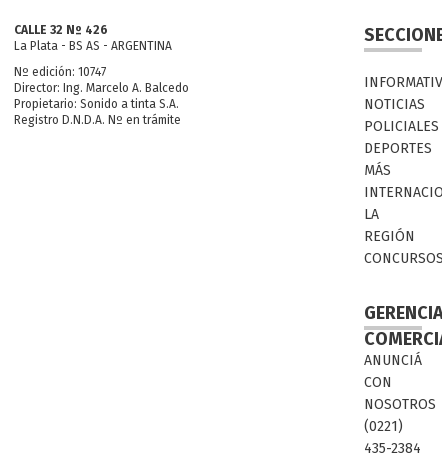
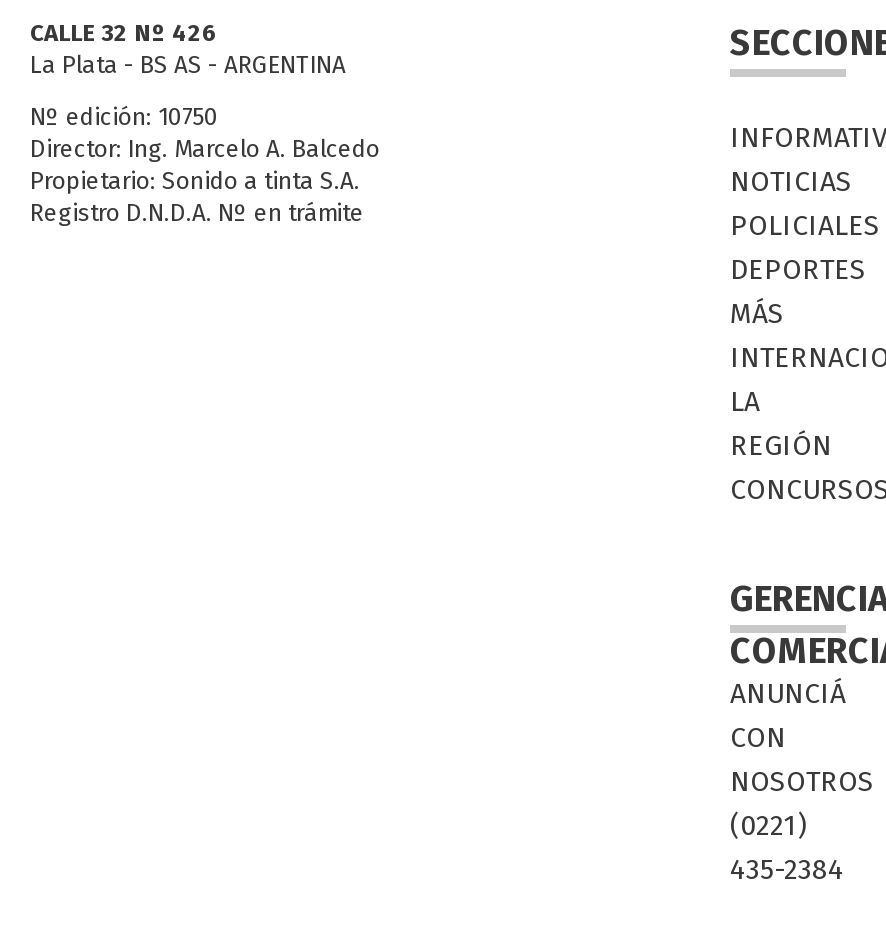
- Nº edición: 10747
+ Nº edición: 10750
